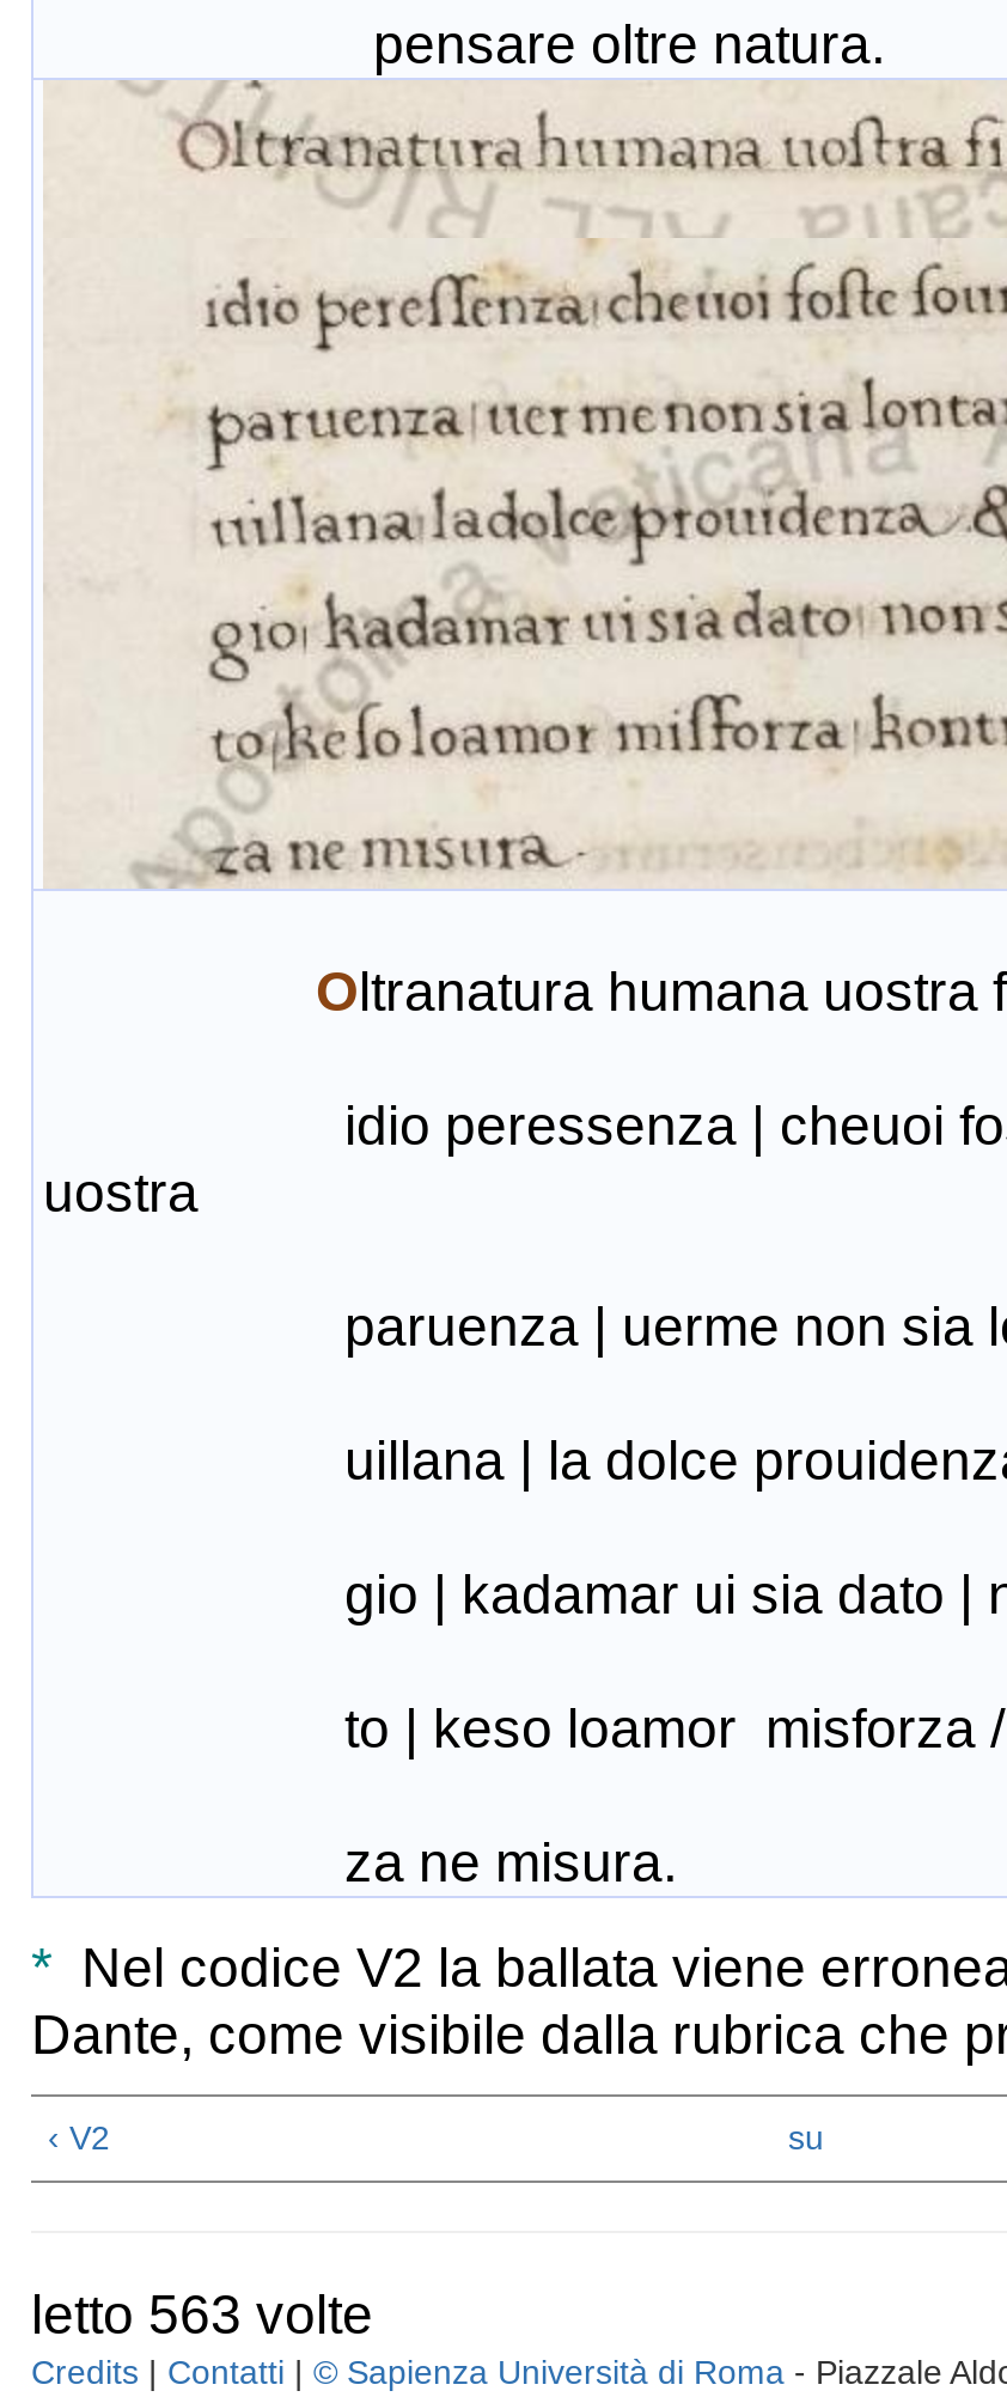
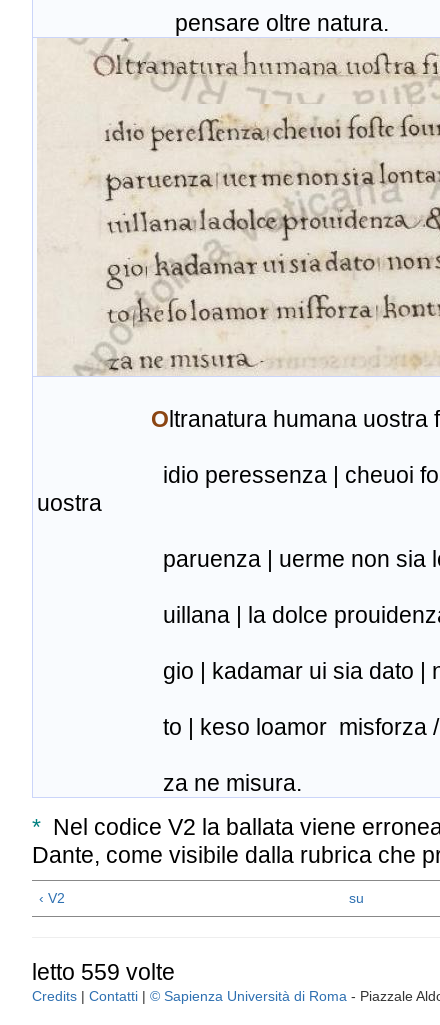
- letto 563 volte
+ letto 559 volte
